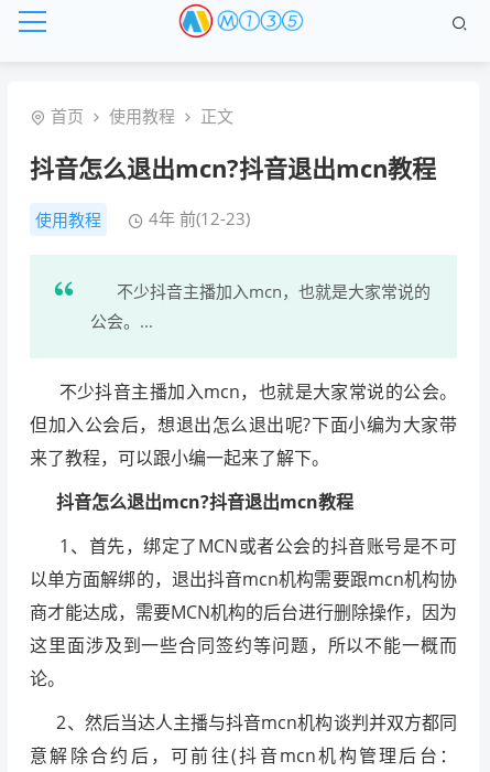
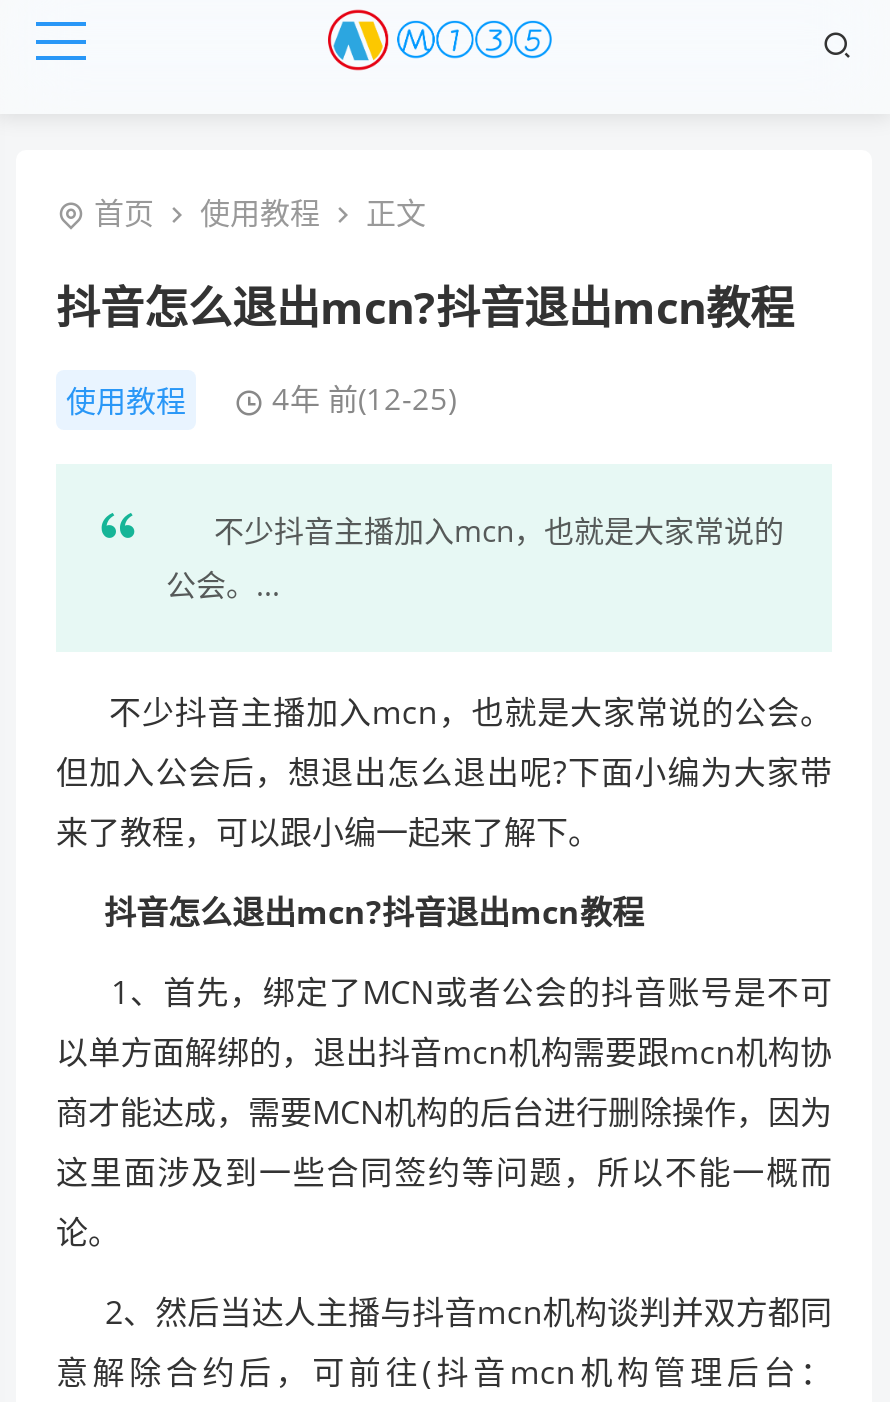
- 4年 前(12-23)
+ 4年 前(12-25)
